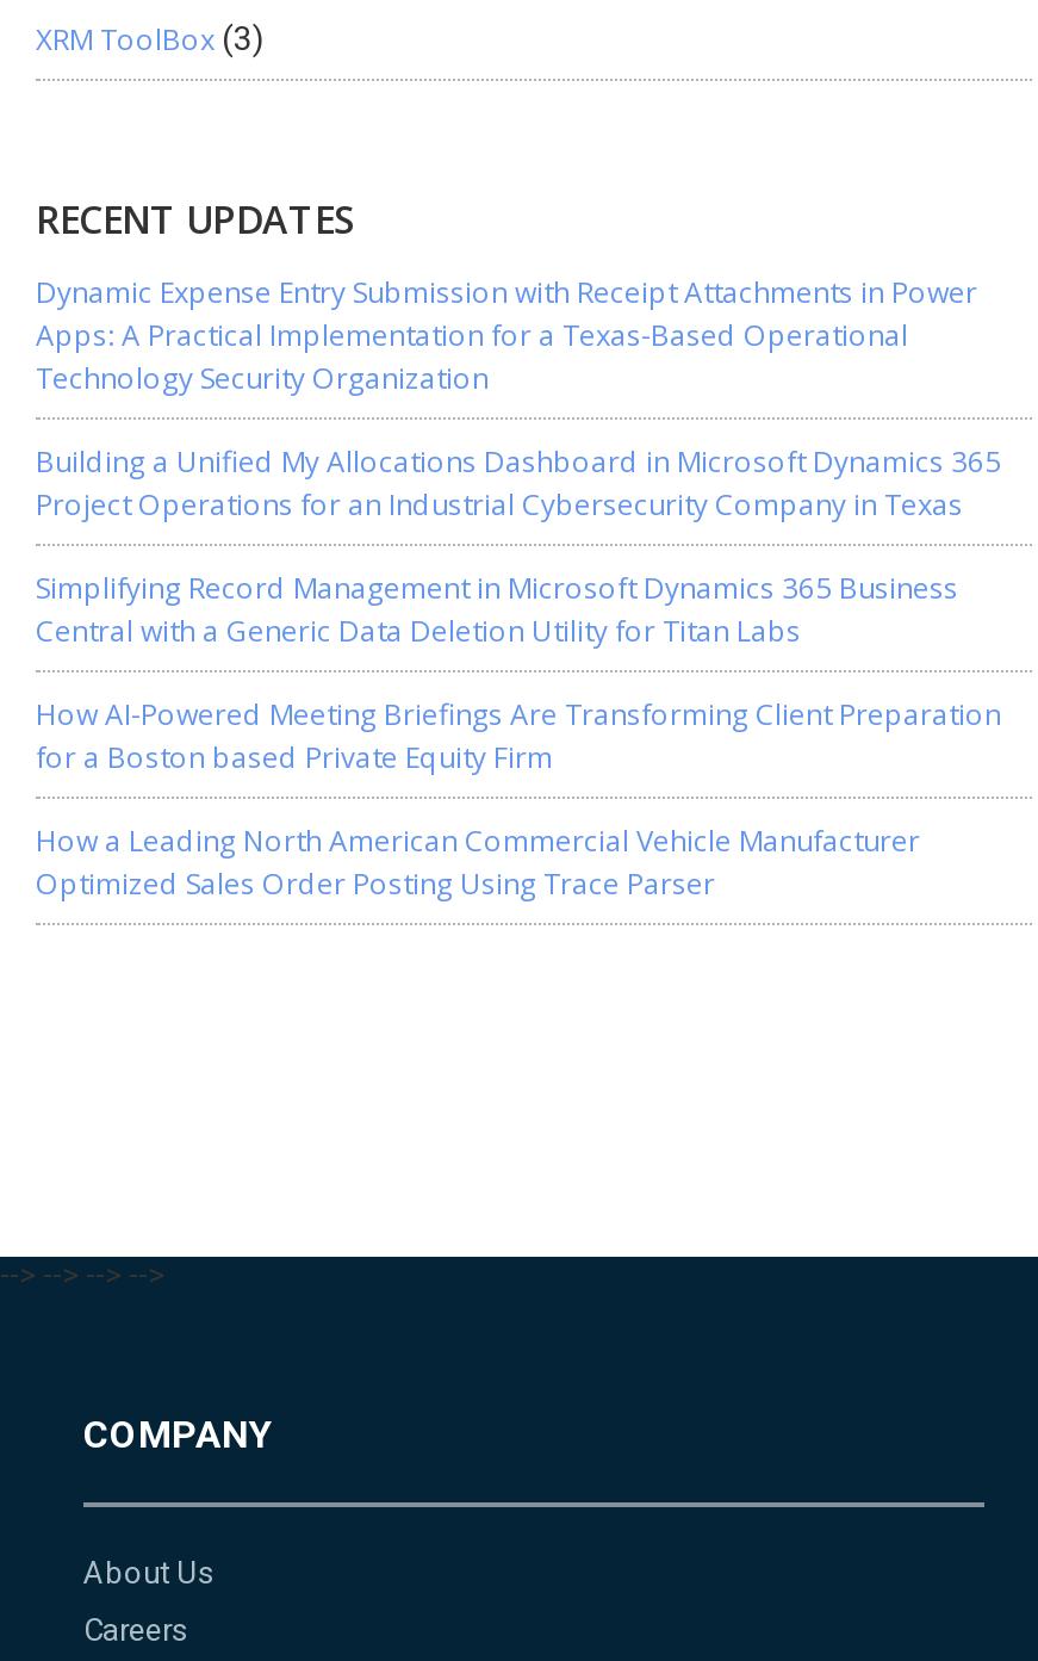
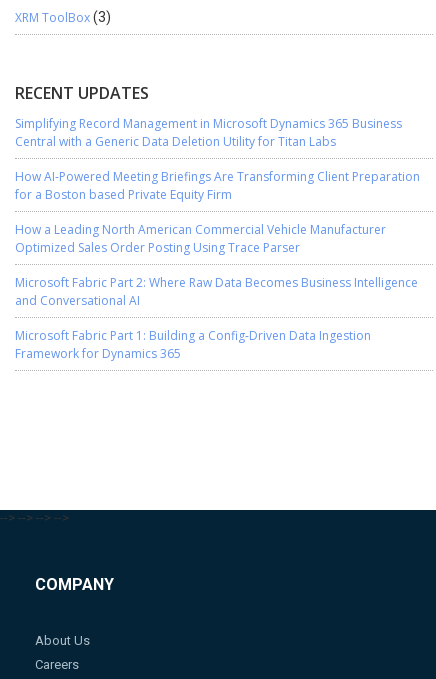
- Dynamic Expense Entry Submission with Receipt Attachments in Power
- Apps: A Practical Implementation for a Texas-Based Operational
- Technology Security Organization
- Building a Unified My Allocations Dashboard in Microsoft Dynamics 365
- Project Operations for an Industrial Cybersecurity Company in Texas

moved up: Simplifying Record Management in Microsoft Dynamics 365 Business | Central with a Generic Data Deletion Utility for Titan Labs | How AI-Powered Meeting Briefings Are Transforming Client Preparation | for a Boston based Private Equity Firm | How a Leading North American Commercial Vehicle Manufacturer | Optimized Sales Order Posting Using Trace Parser

+ Microsoft Fabric Part 2: Where Raw Data Becomes Business Intelligence
+ and Conversational AI
+ Microsoft Fabric Part 1: Building a Config-Driven Data Ingestion
+ Framework for Dynamics 365
